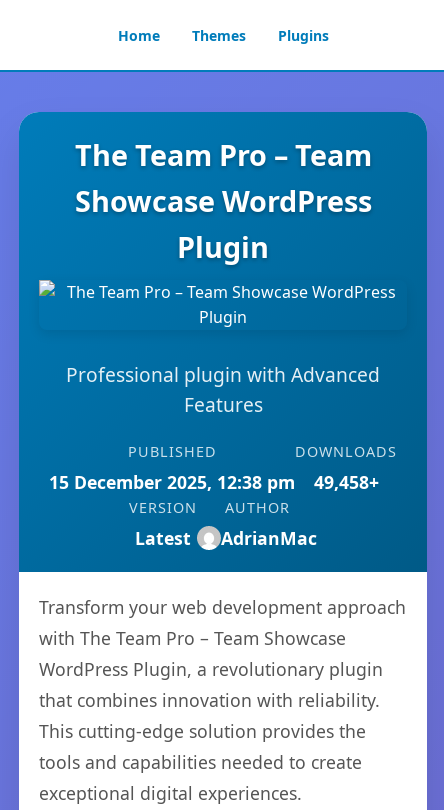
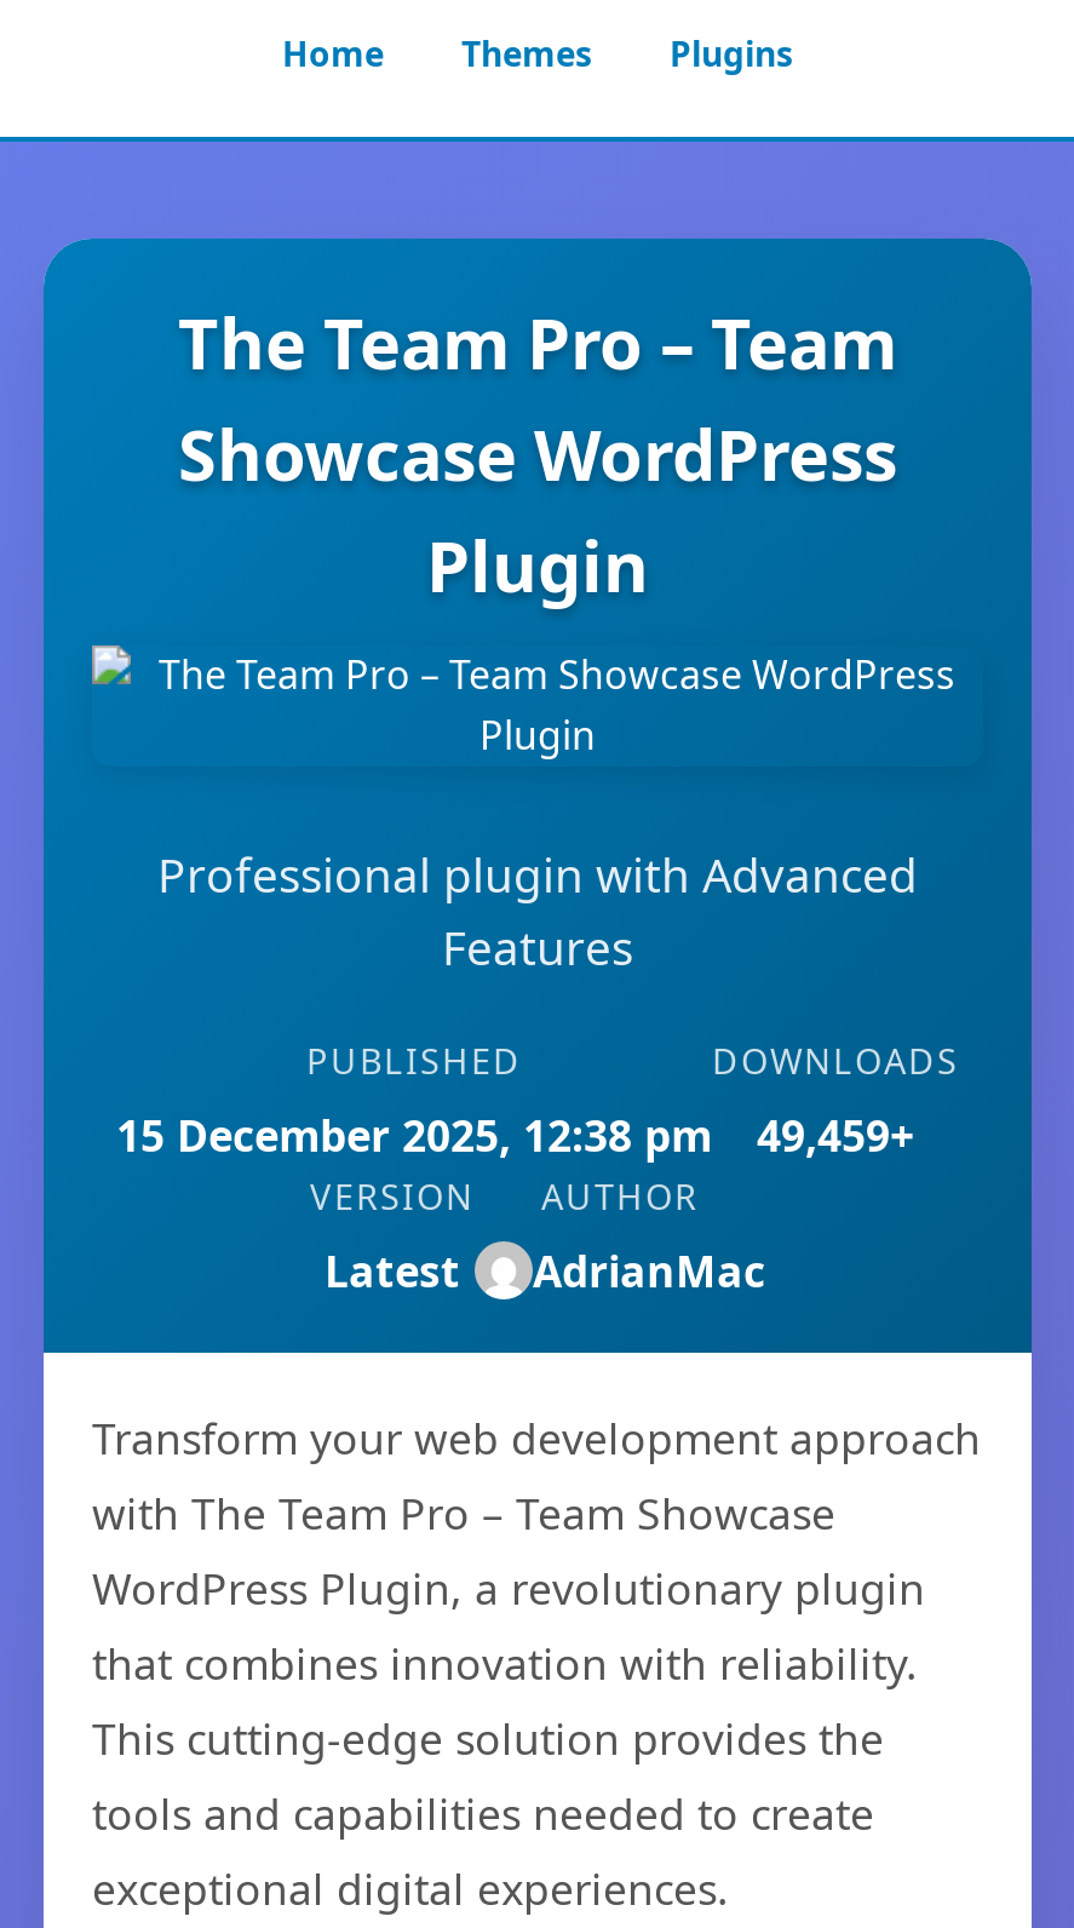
- 15 December 2025, 12:38 pm 49,458+
+ 15 December 2025, 12:38 pm 49,459+
